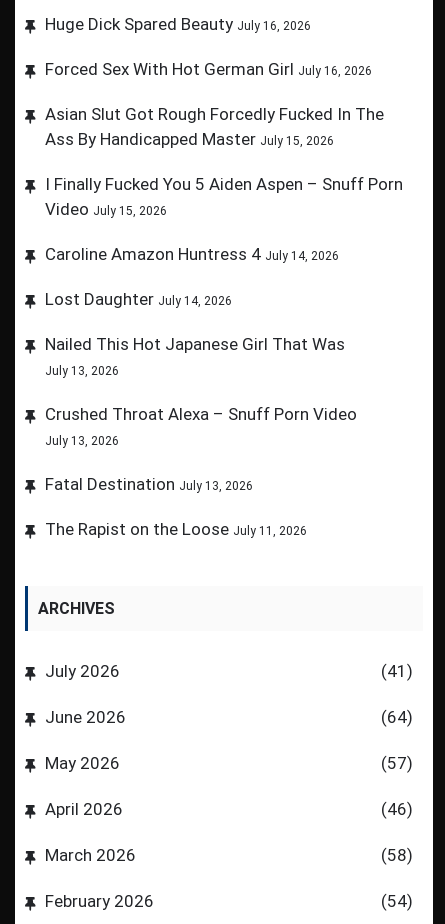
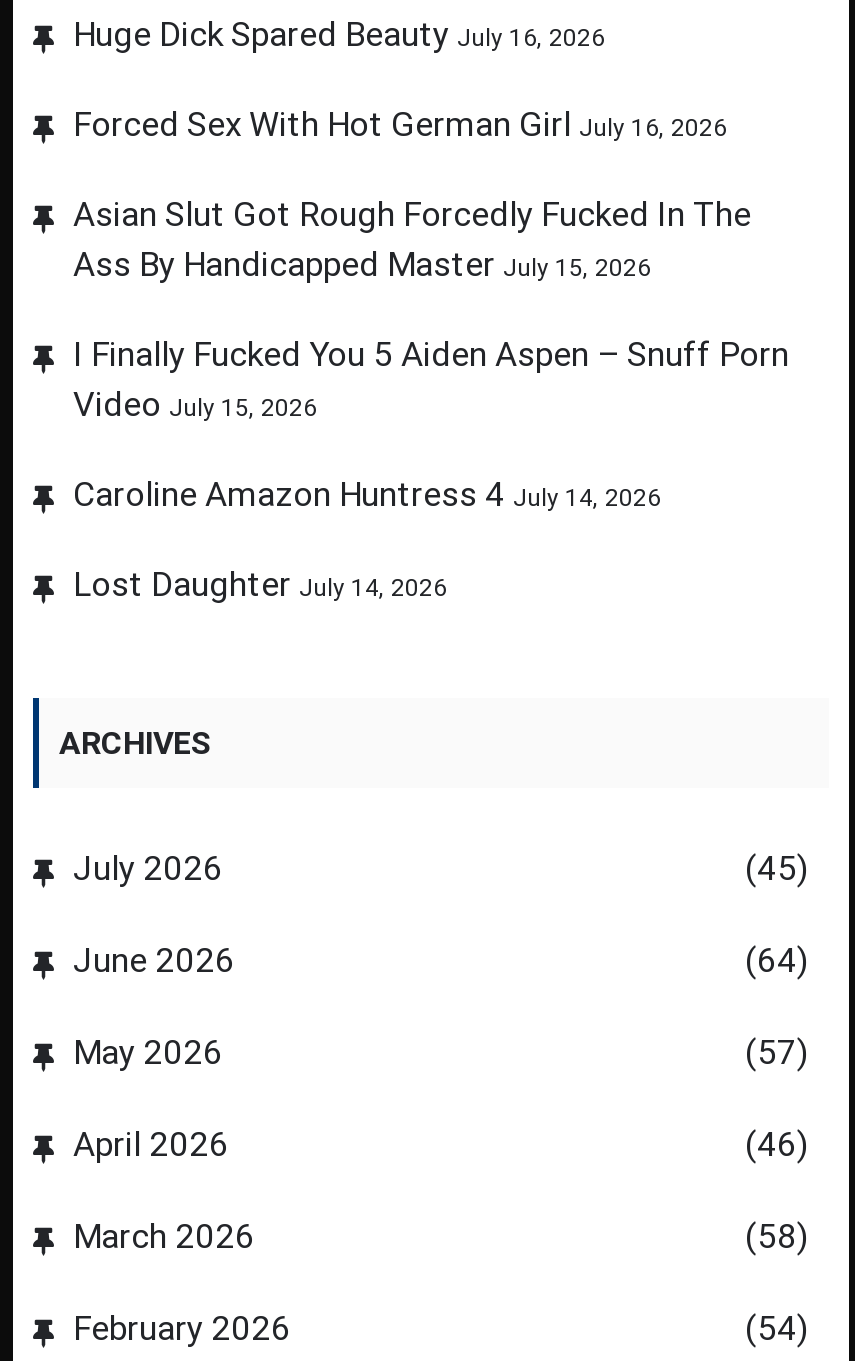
- Nailed This Hot Japanese Girl That Was
- July 13, 2026
- Crushed Throat Alexa – Snuff Porn Video
- July 13, 2026
- Fatal Destination July 13, 2026
- The Rapist on the Loose July 11, 2026

- (41)
+ (45)
